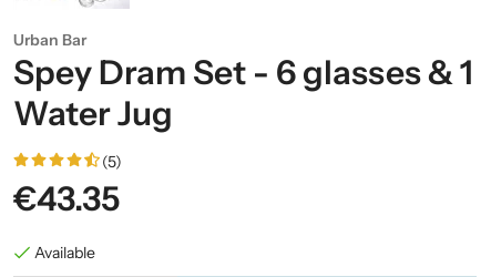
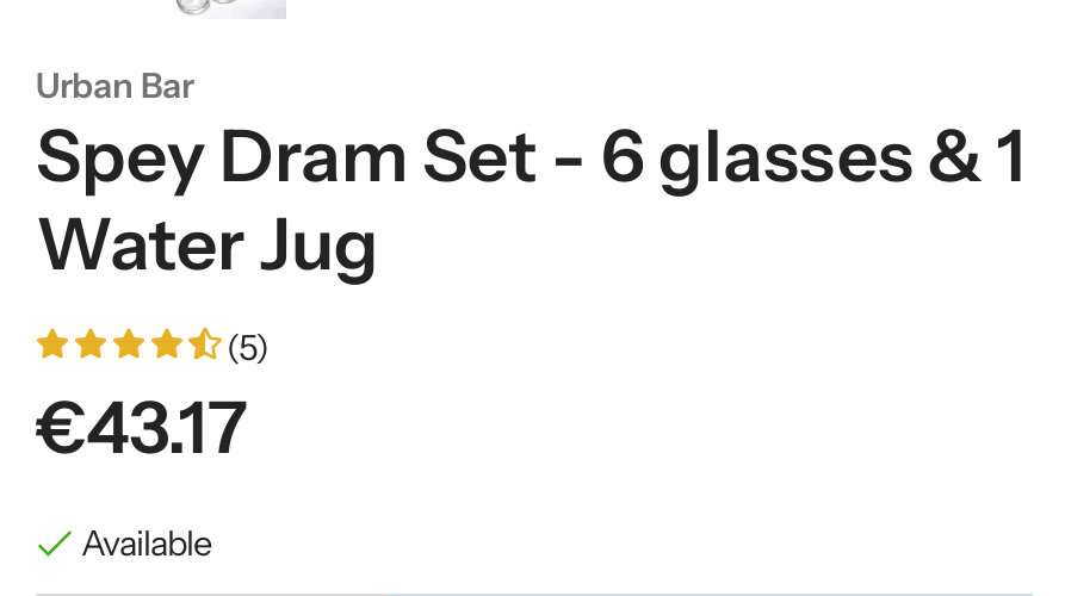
- €43.35
+ €43.17
